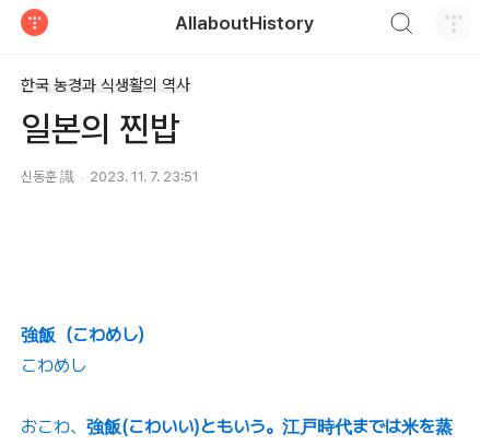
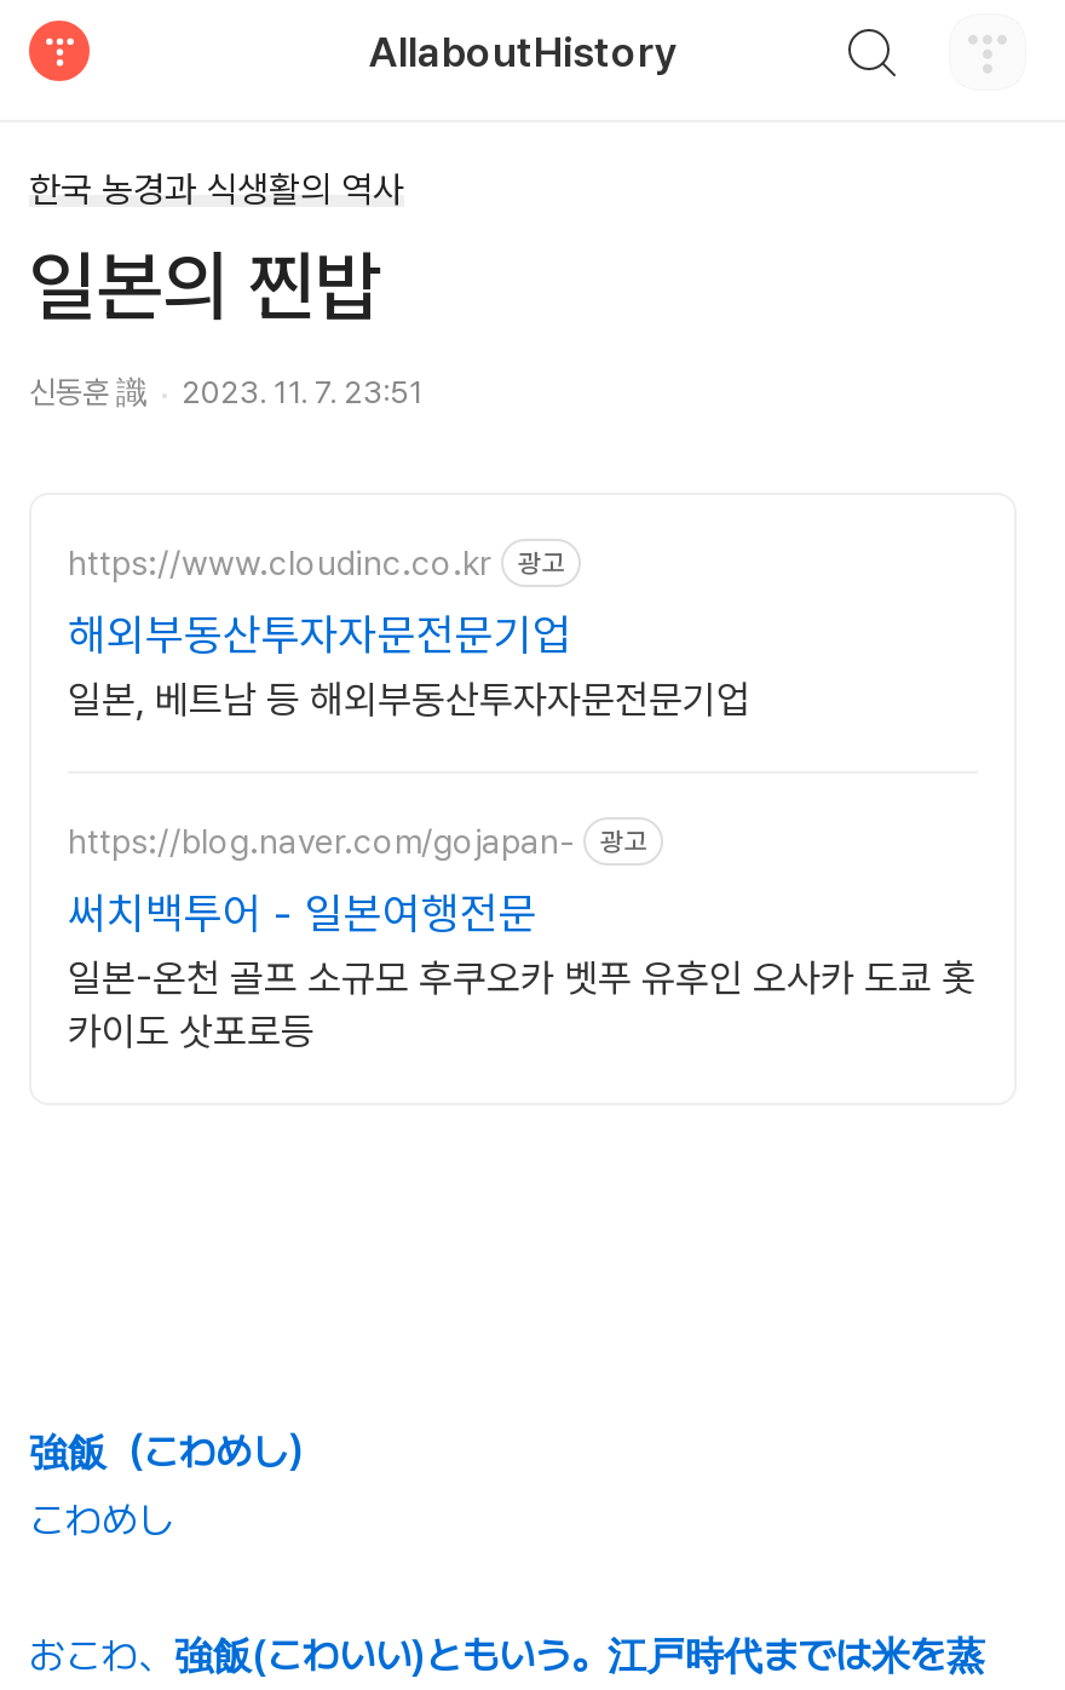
+ https://www.cloudinc.co.kr
+ 광고
+ 해외부동산투자자문전문기업
+ 일본, 베트남 등 해외부동산투자자문전문기업
+ https://blog.naver.com/gojapan-
+ 광고
+ 써치백투어 - 일본여행전문
+ 일본-온천 골프 소규모 후쿠오카 벳푸 유후인 오사카 도쿄 홋
+ 카이도 삿포로등
